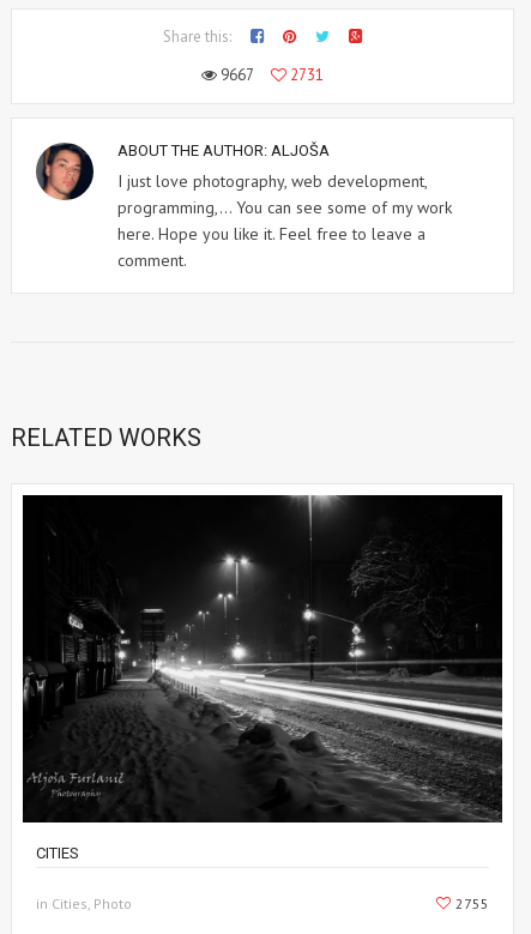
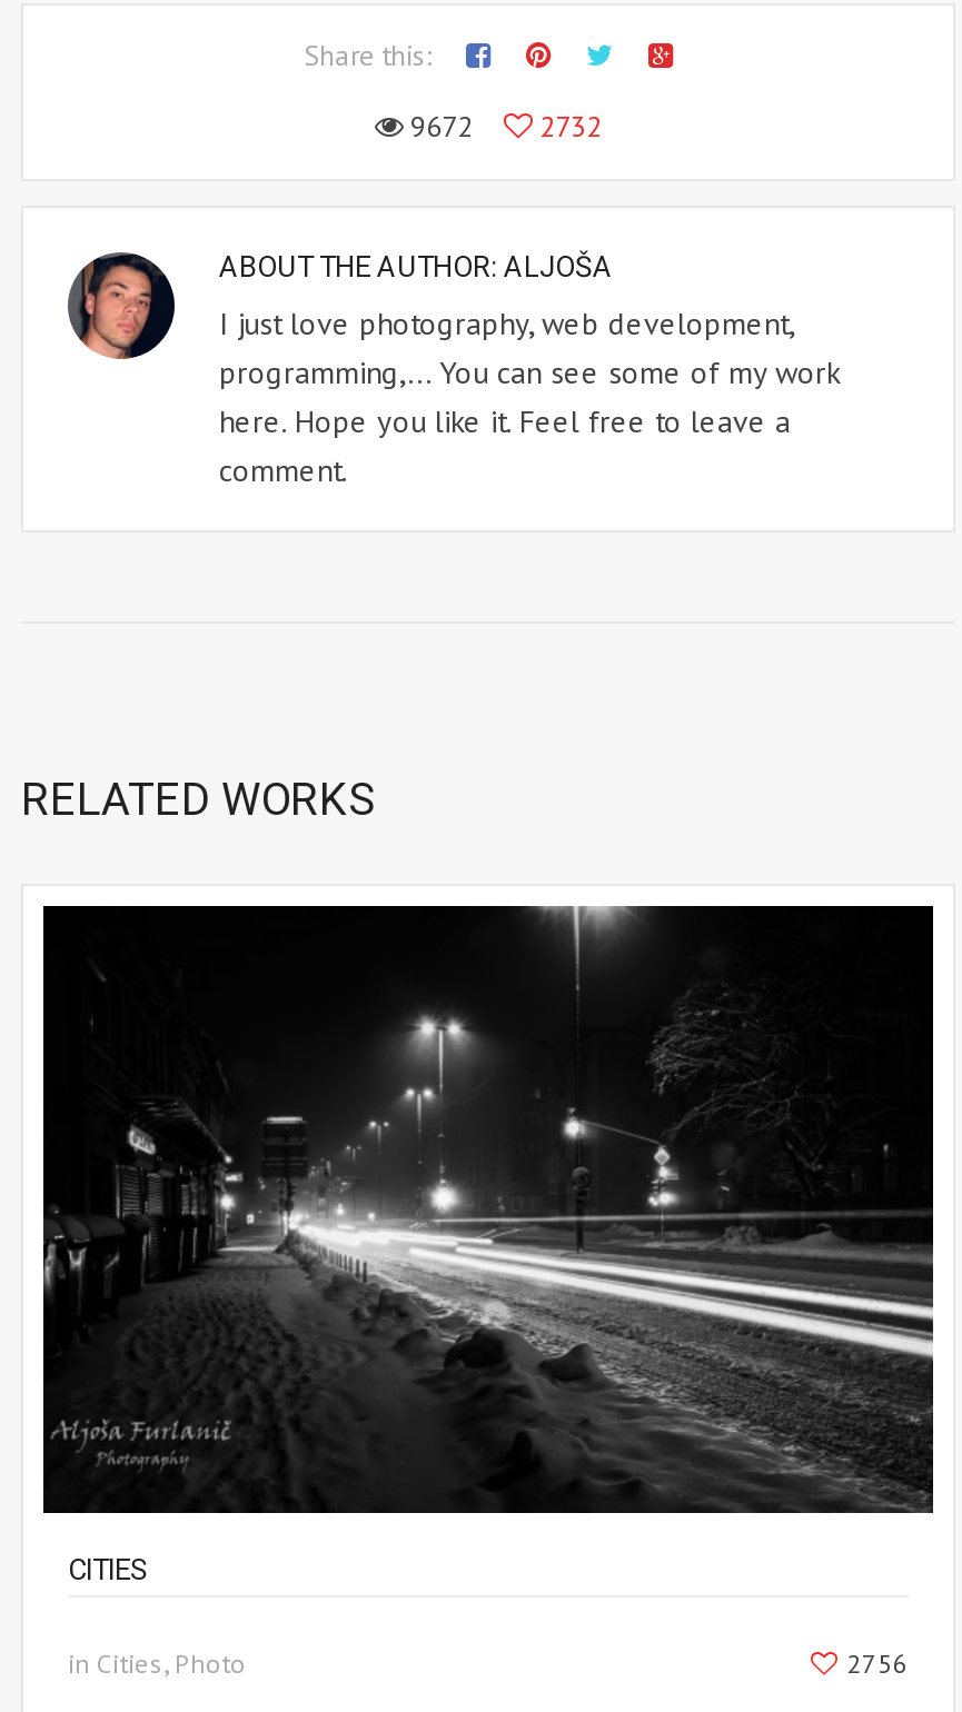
- 9667
+ 9672

- 2731
+ 2732

- 2755
+ 2756
